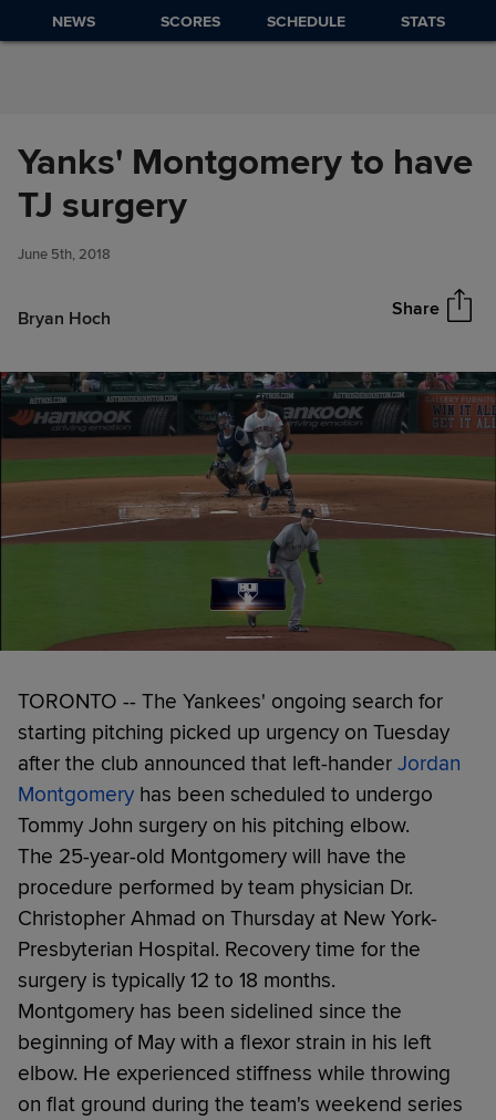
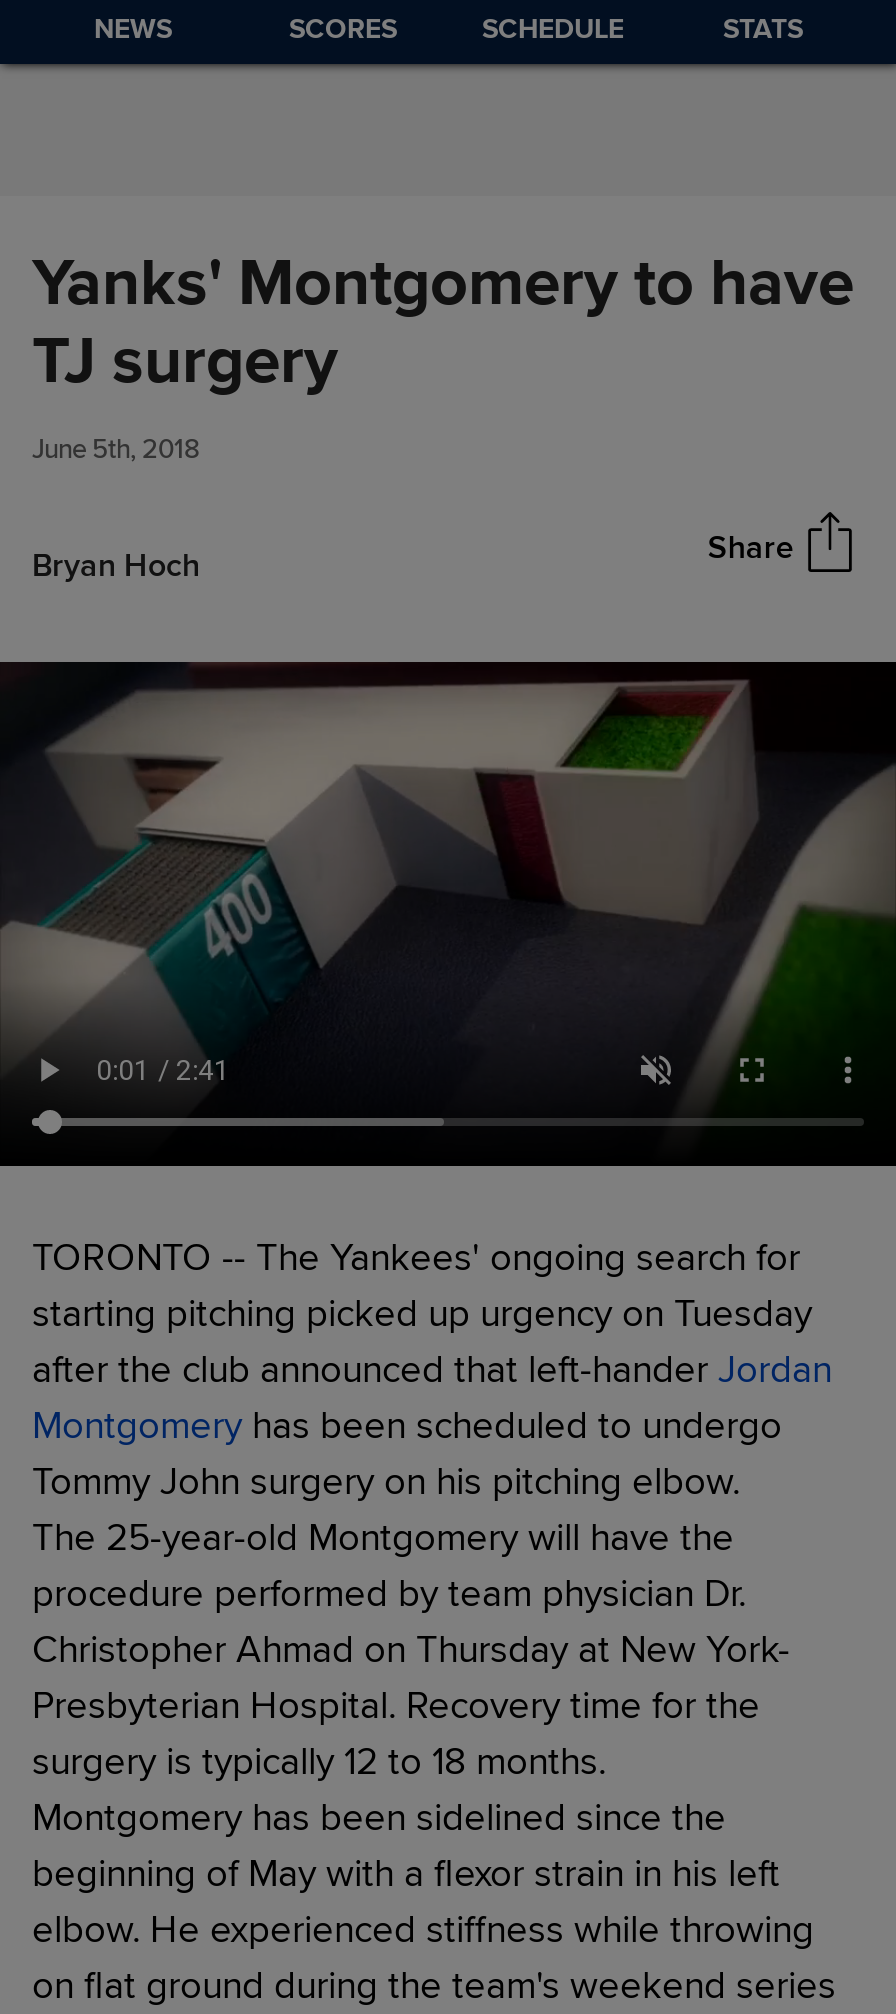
- [image]
+ [image]
